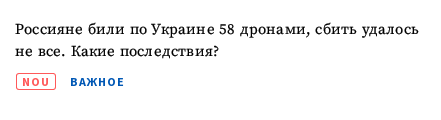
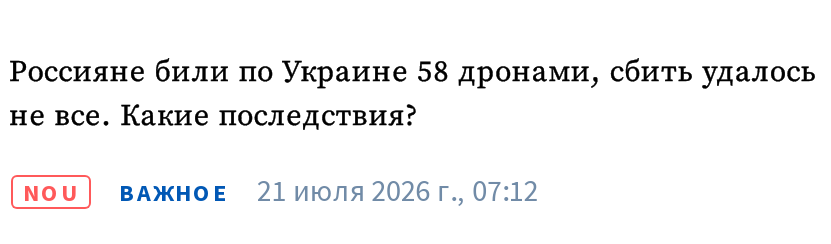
+ 21 июля 2026 г., 07:12
